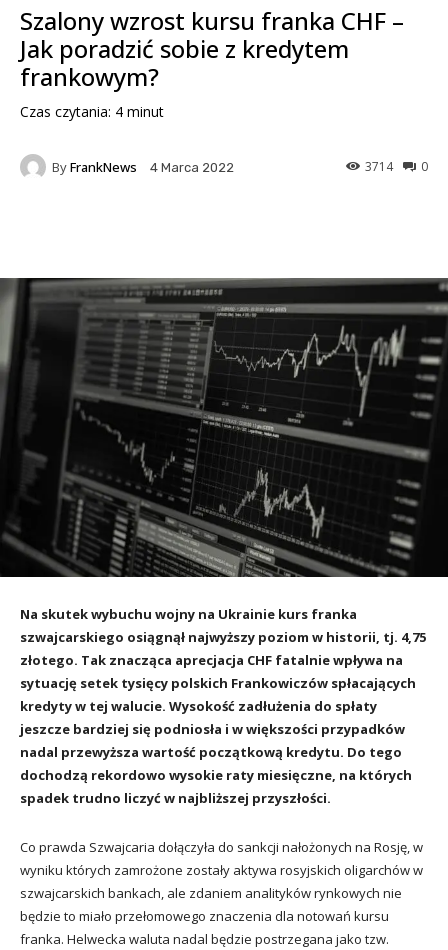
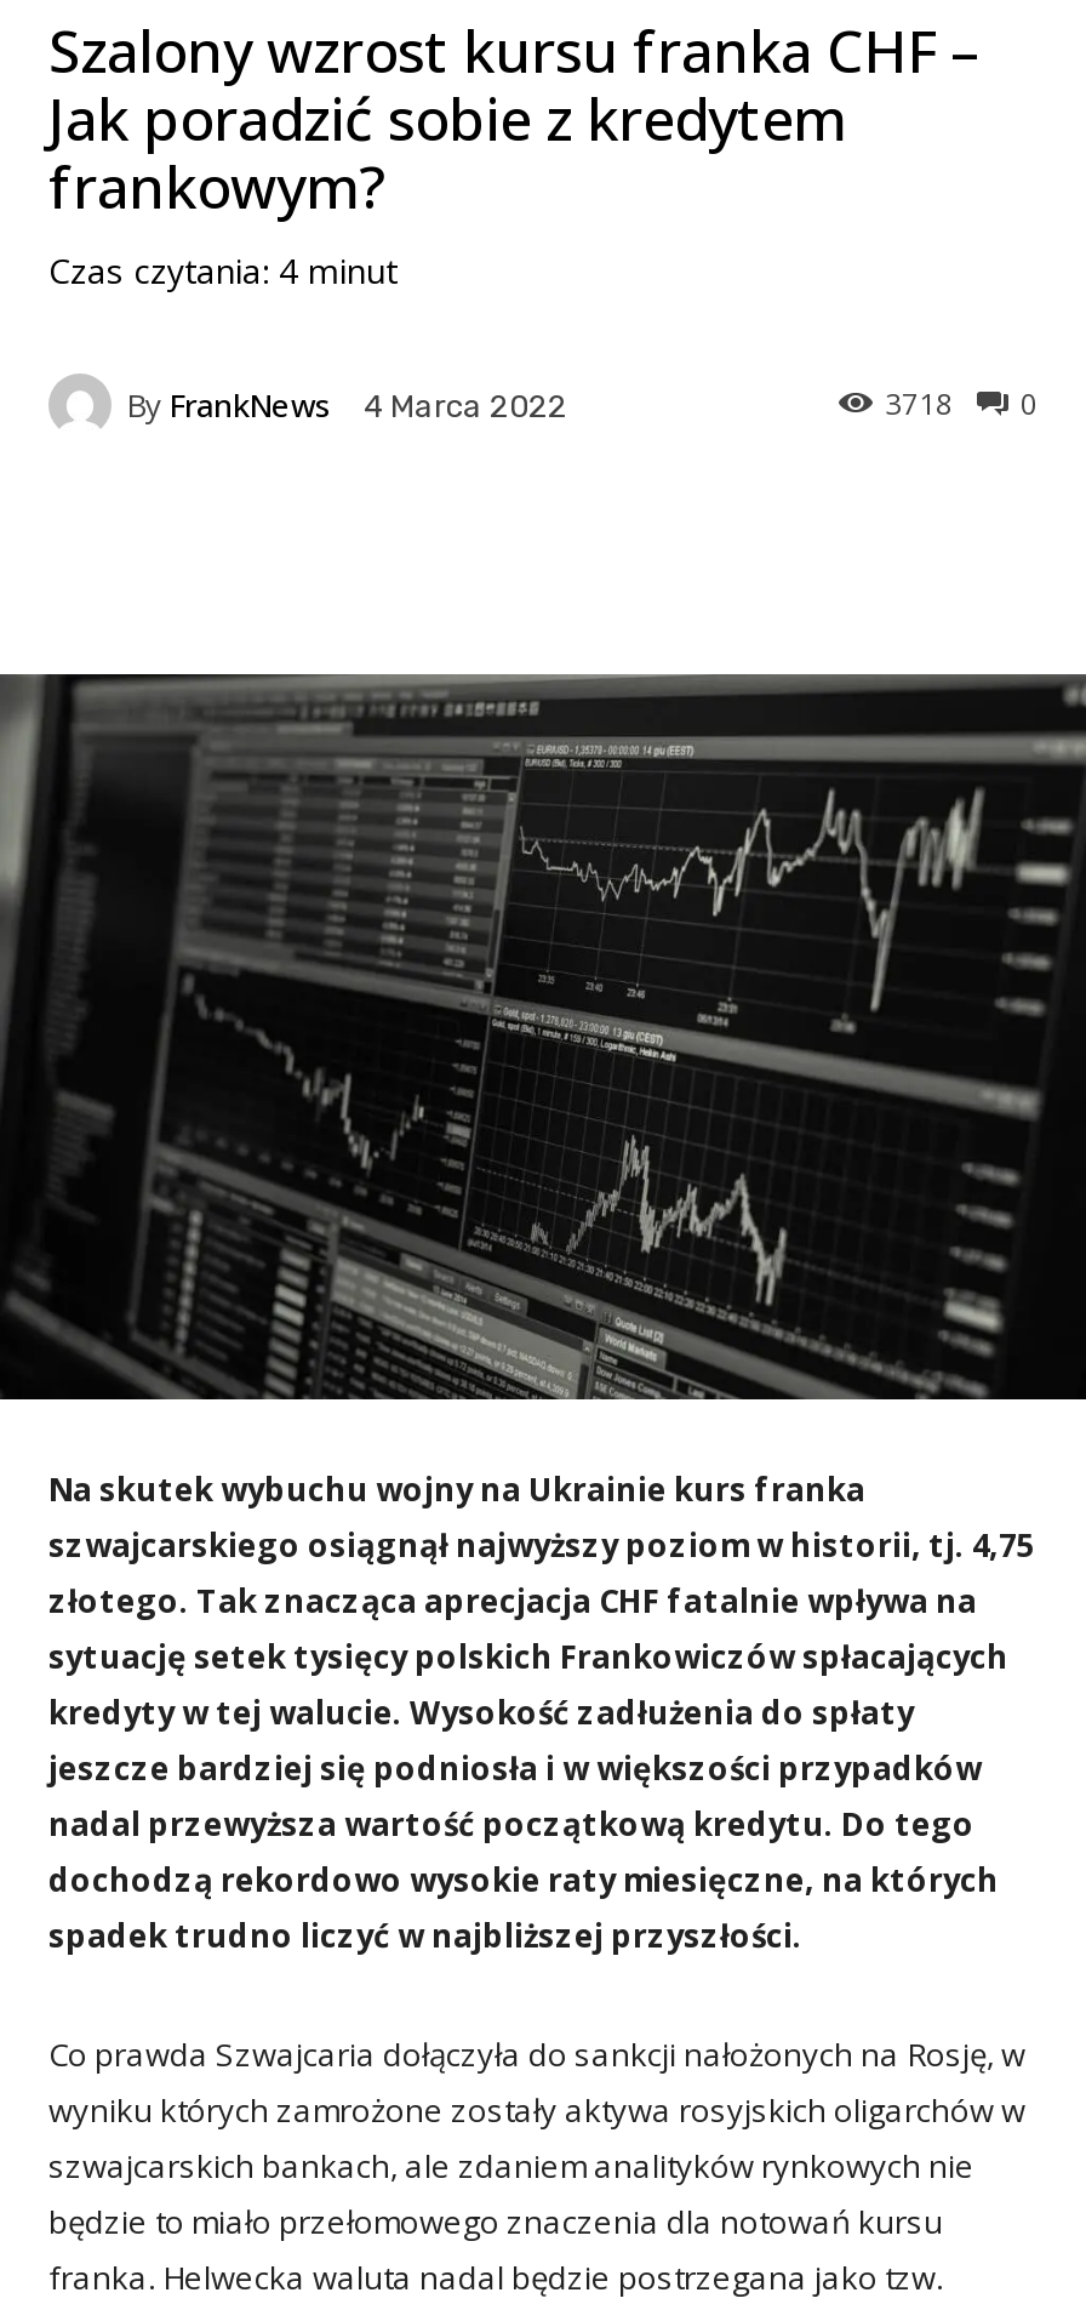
- 3714 0
+ 3718 0
